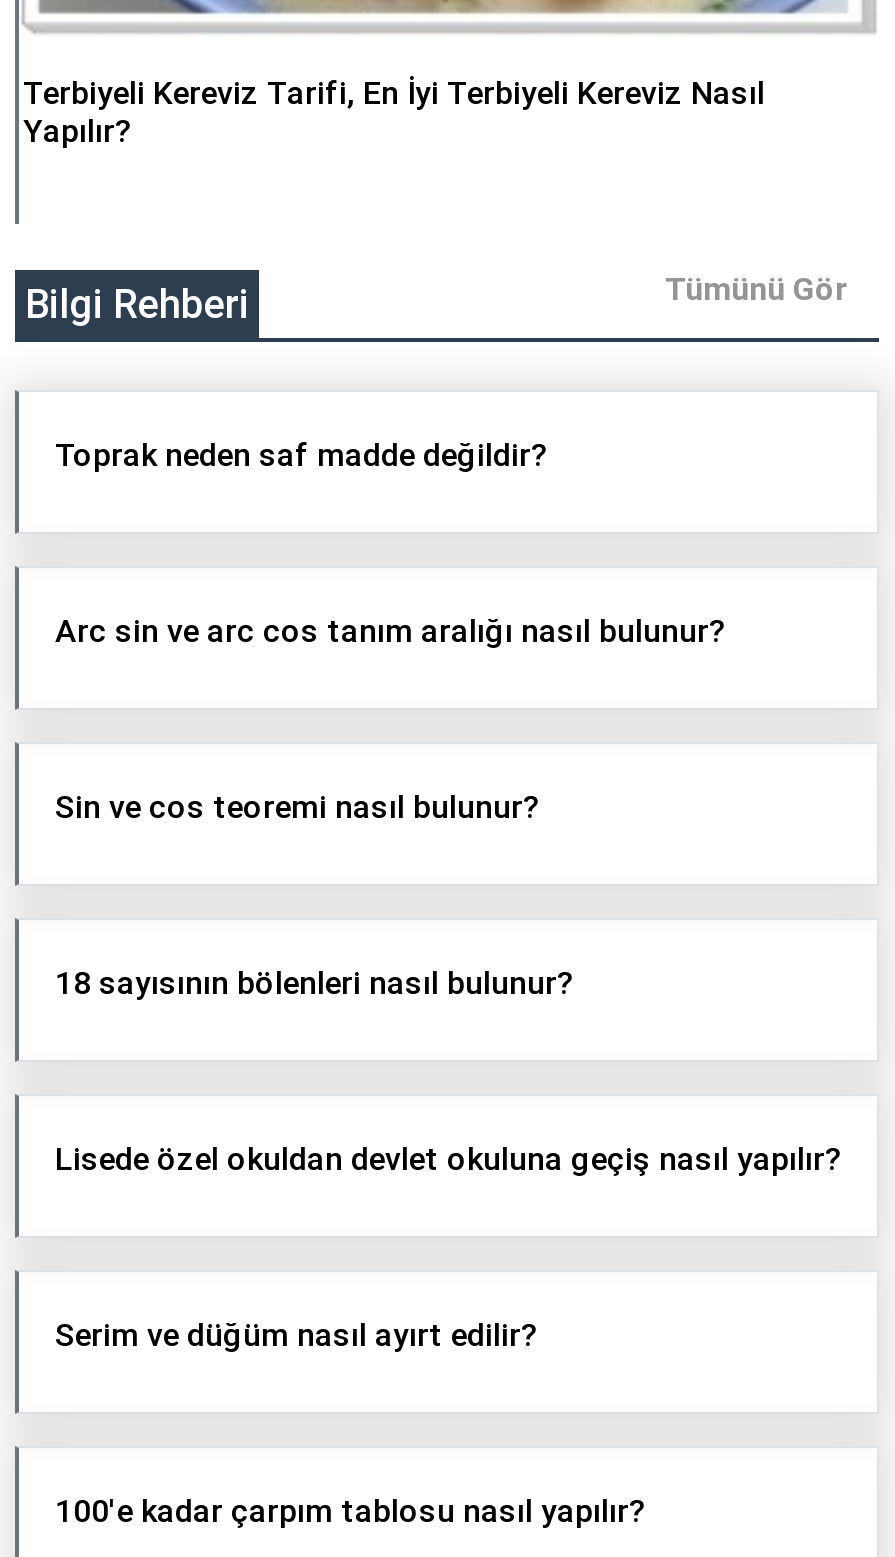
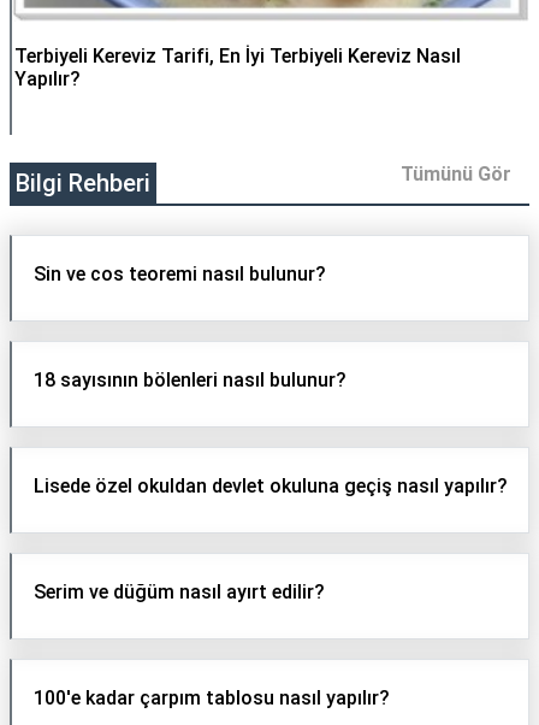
- Toprak neden saf madde değildir?

- Arc sin ve arc cos tanım aralığı nasıl bulunur?
